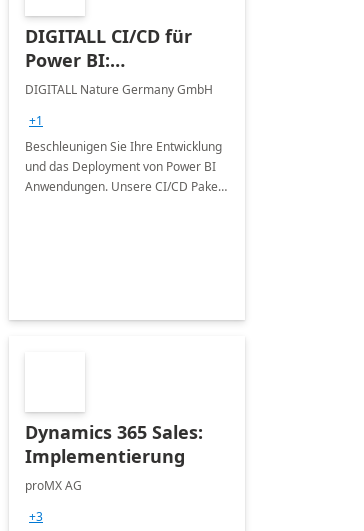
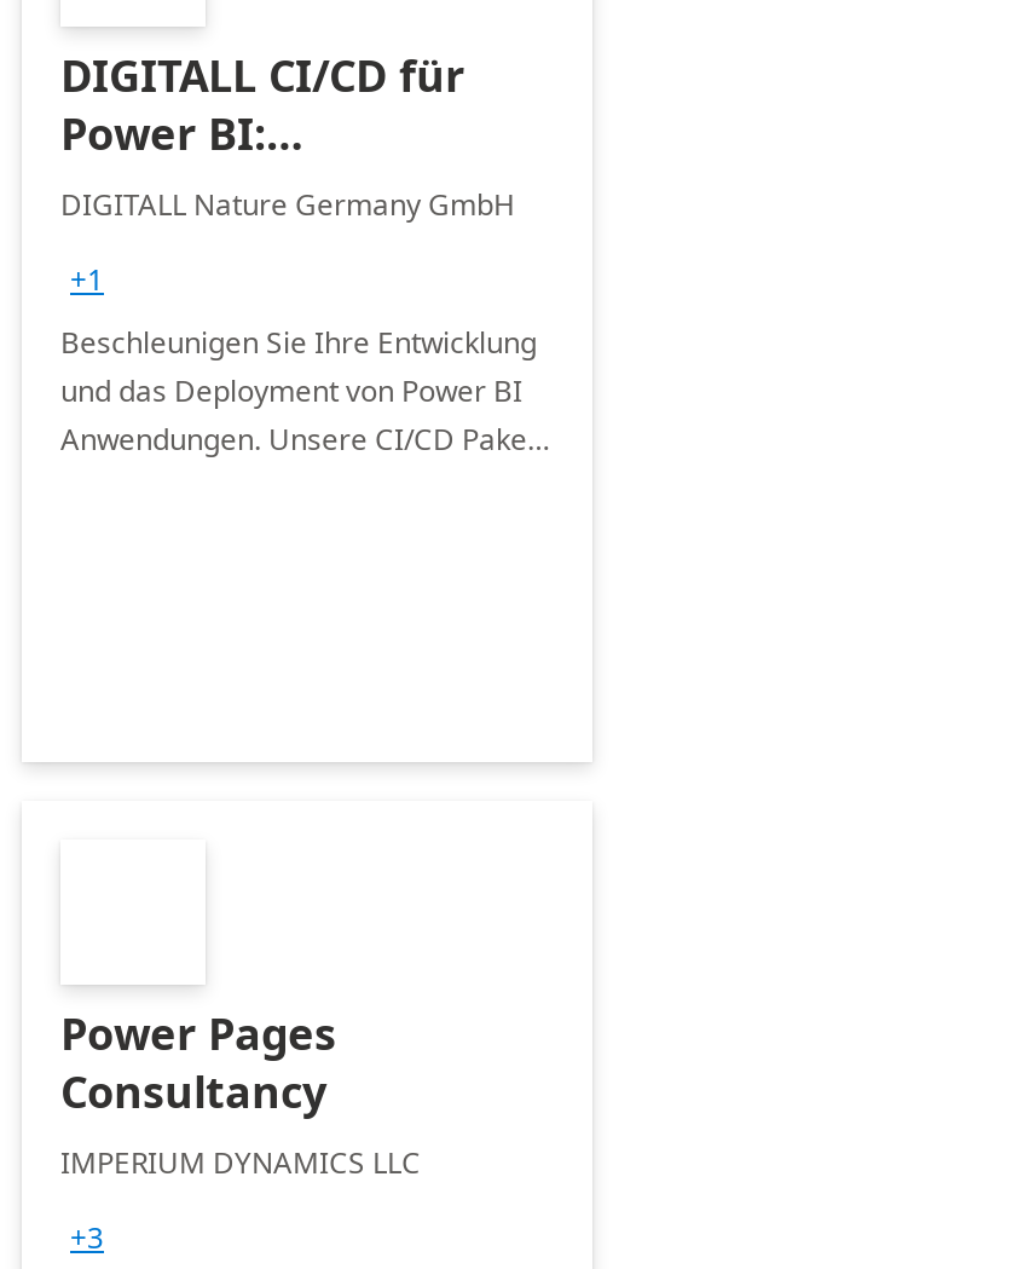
- Dynamics 365 Sales:
- Implementierung
- proMX AG
+ Power Pages
+ Consultancy
+ IMPERIUM DYNAMICS LLC
